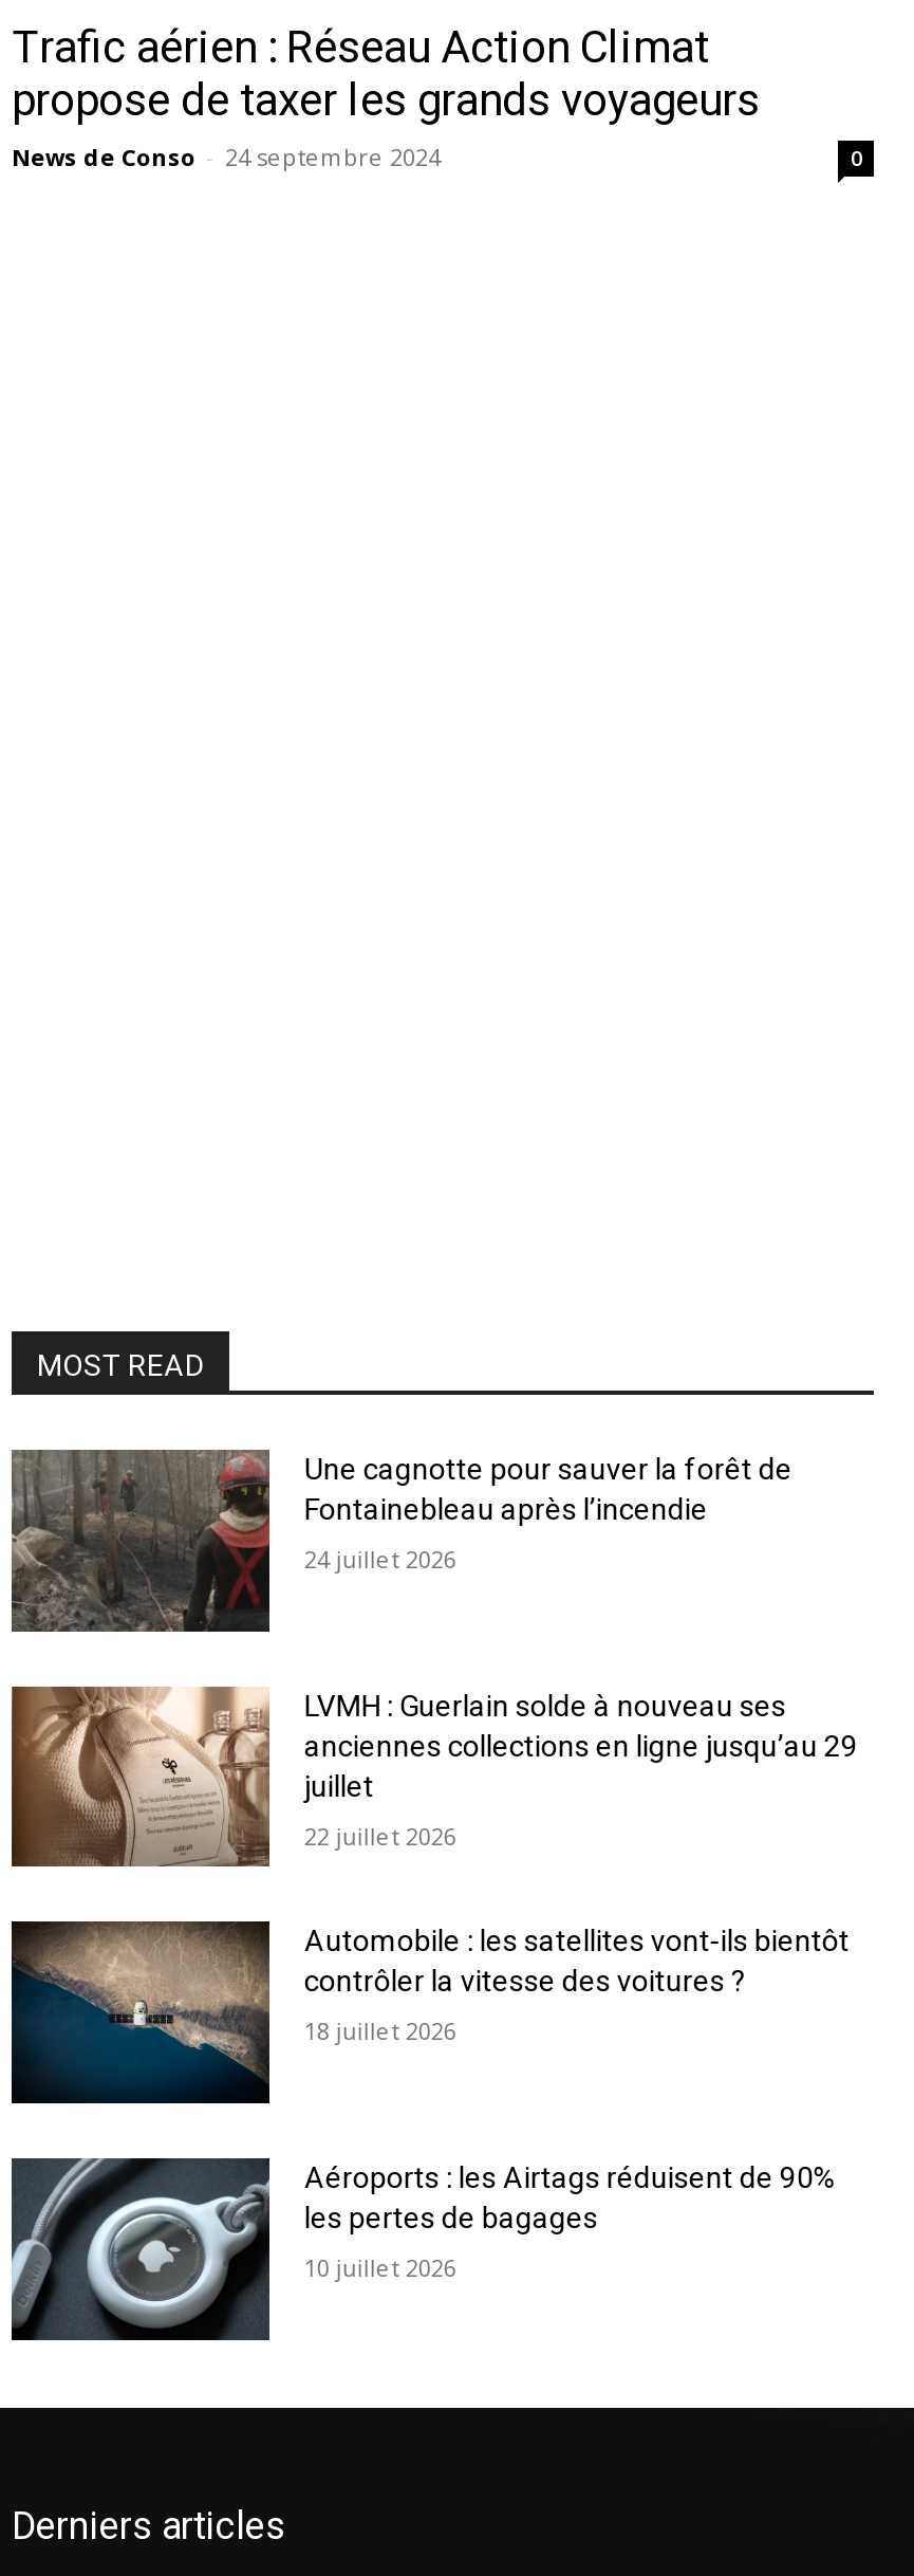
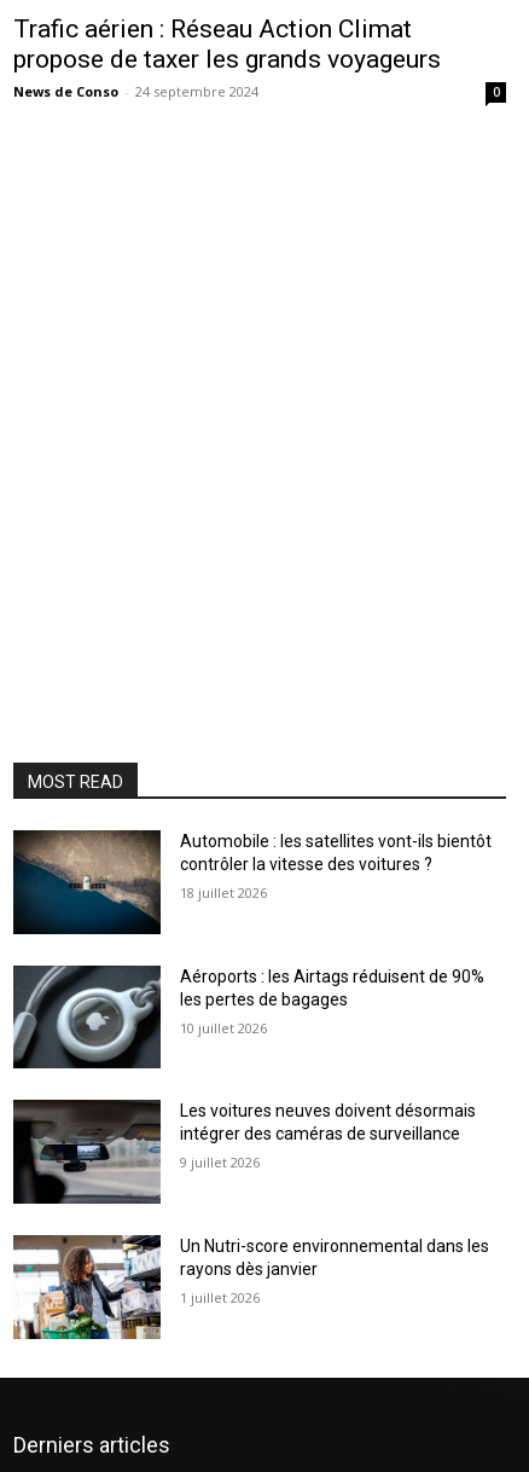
- [image]
- Une cagnotte pour sauver la forêt de
- Fontainebleau après l’incendie
- 24 juillet 2026

- [image]
- LVMH : Guerlain solde à nouveau ses
- anciennes collections en ligne jusqu’au 29
- juillet
- 22 juillet 2026

moved up: [image] | Automobile : les satellites vont-ils bientôt | contrôler la vitesse des voitures ? | 18 juillet 2026 | Aéroports : les Airtags réduisent de 90% | les pertes de bagages | 10 juillet 2026

+ [image]
+ Un Nutri-score environnemental dans les
+ rayons dès janvier
+ 1 juillet 2026

+ [image]
+ Les voitures neuves doivent désormais
+ intégrer des caméras de surveillance
+ 9 juillet 2026
